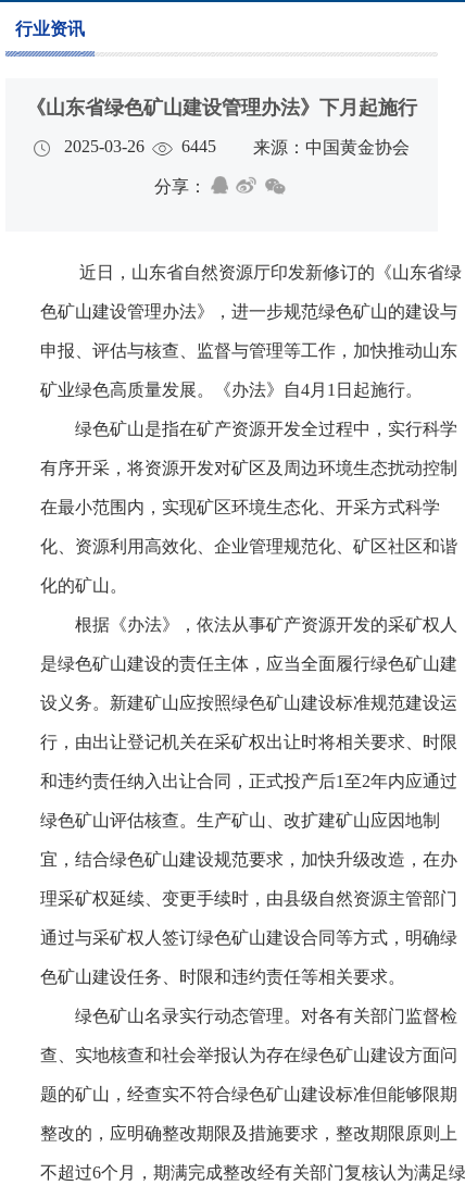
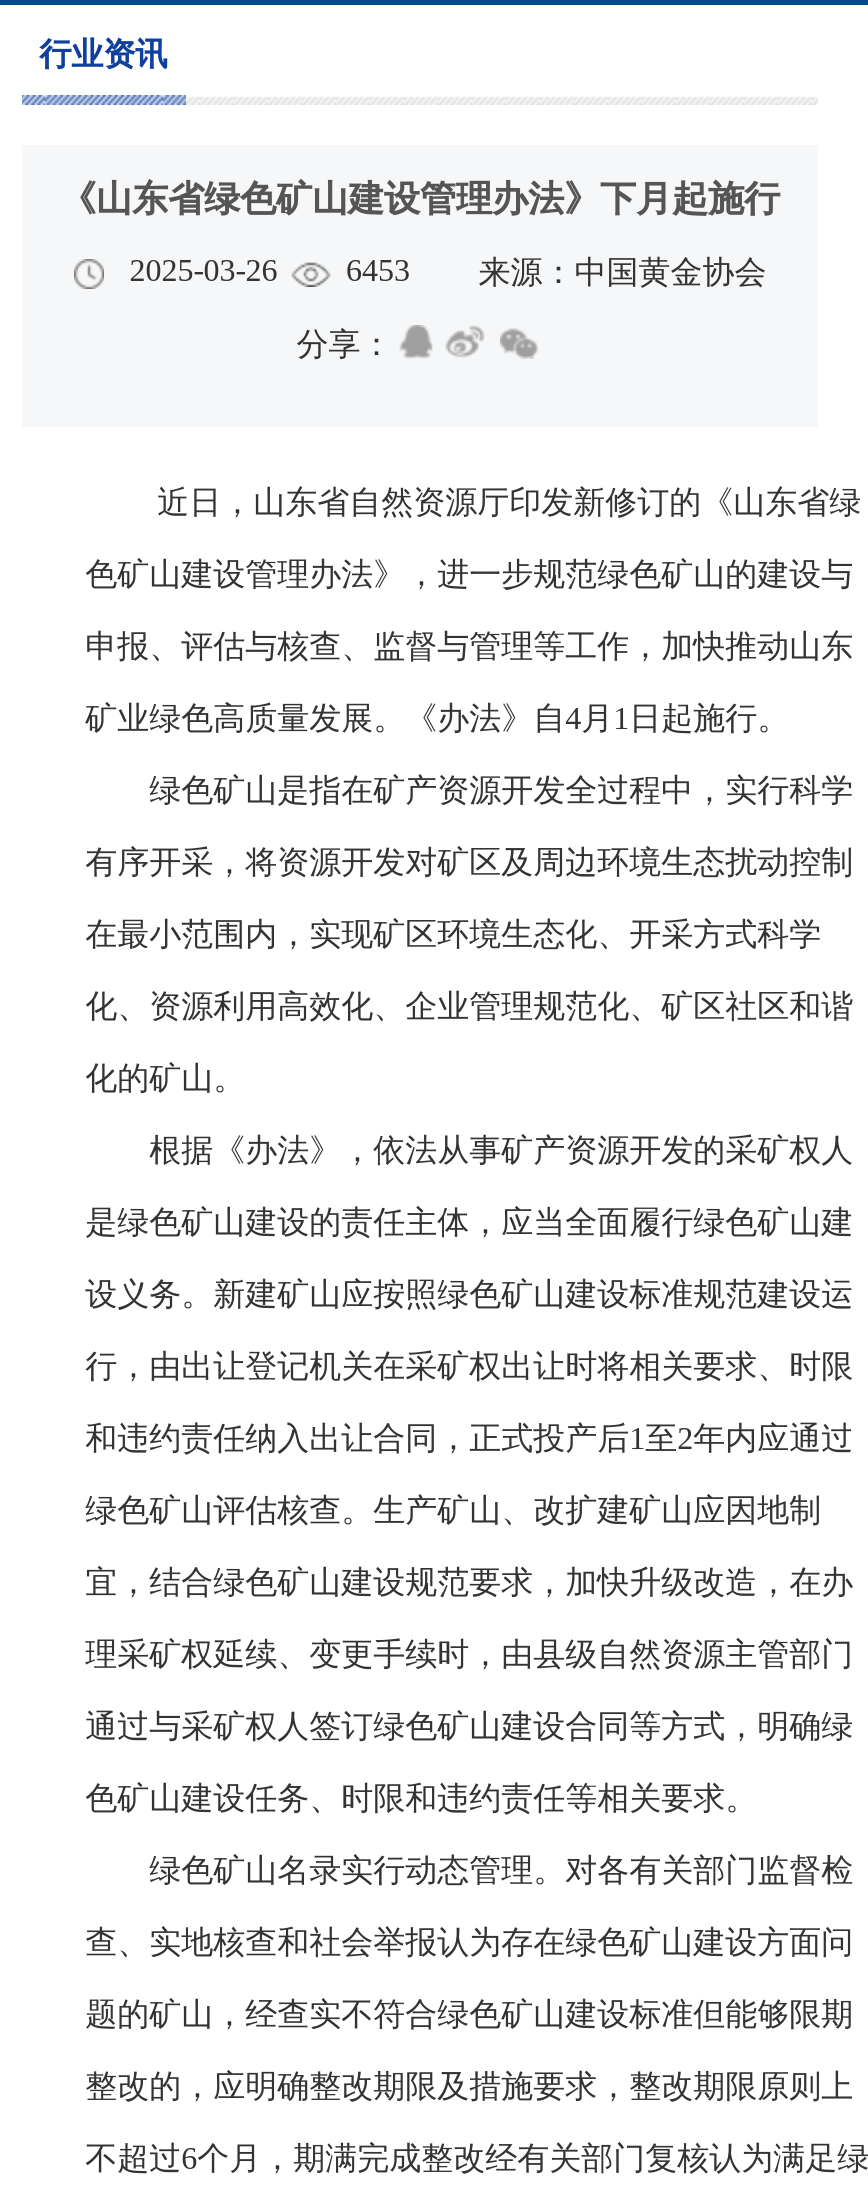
- 6445
+ 6453
